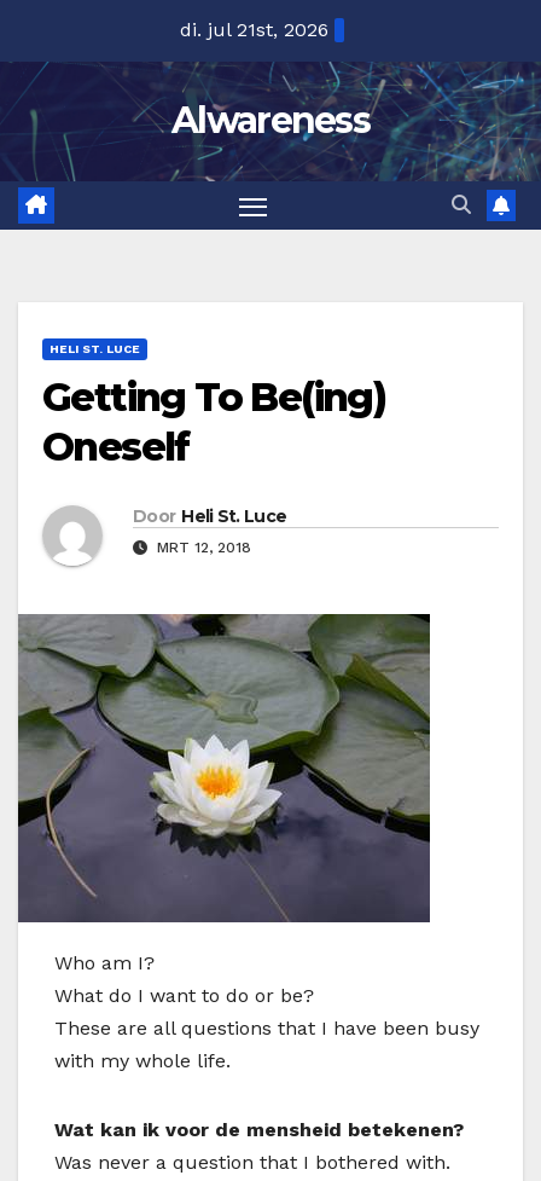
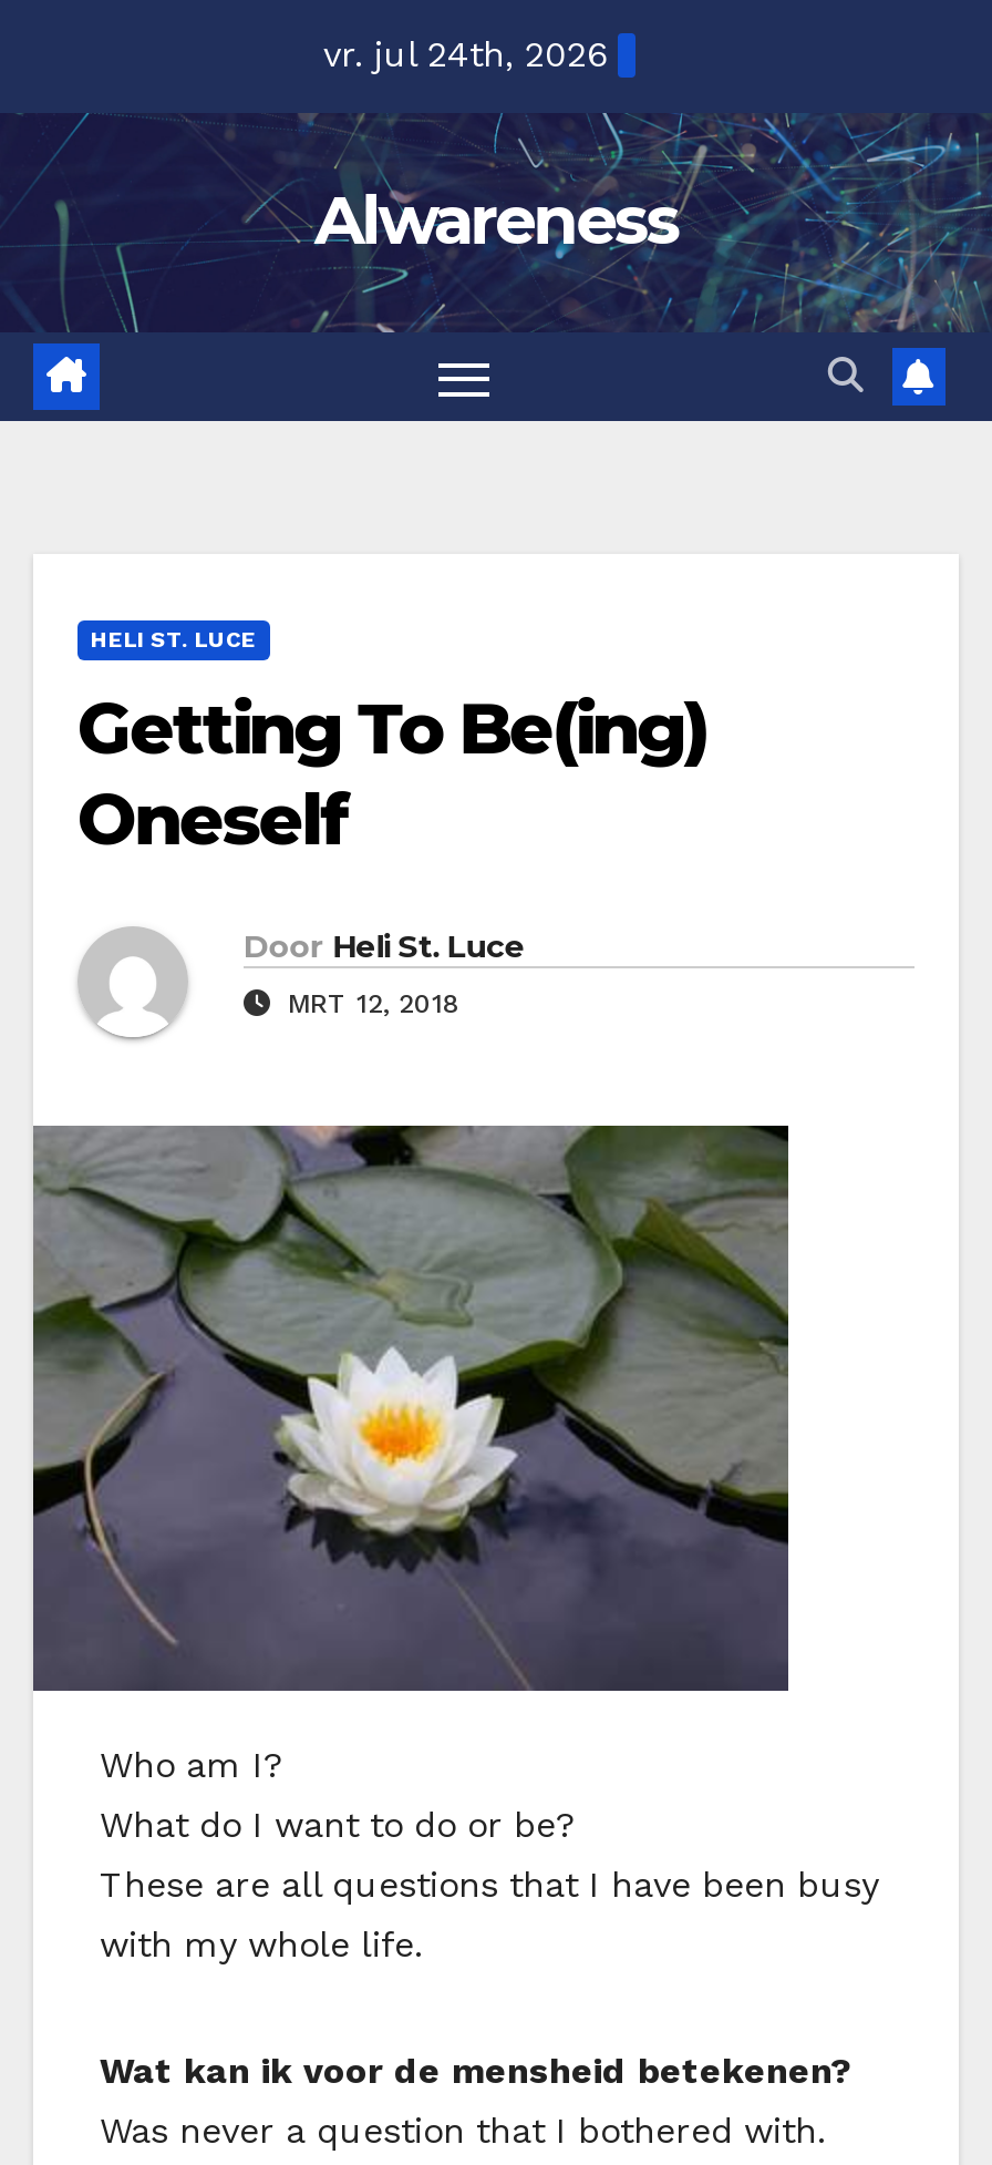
- di. jul 21st, 2026
+ vr. jul 24th, 2026
